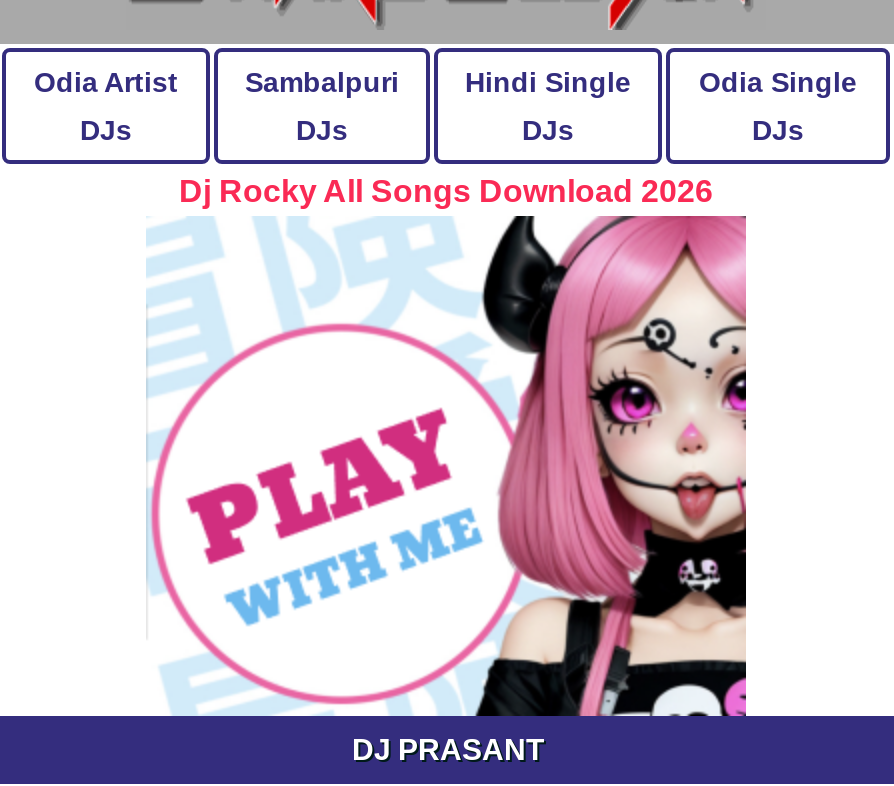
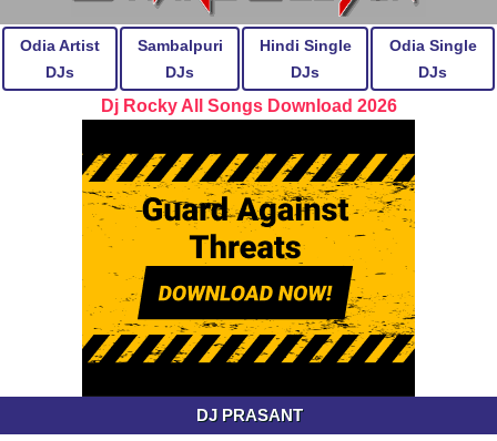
- [image]
+ [image]
